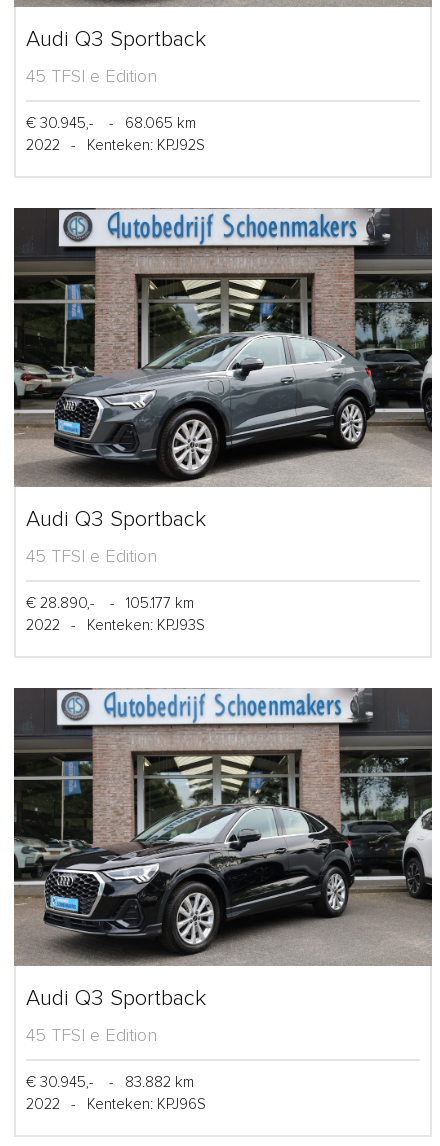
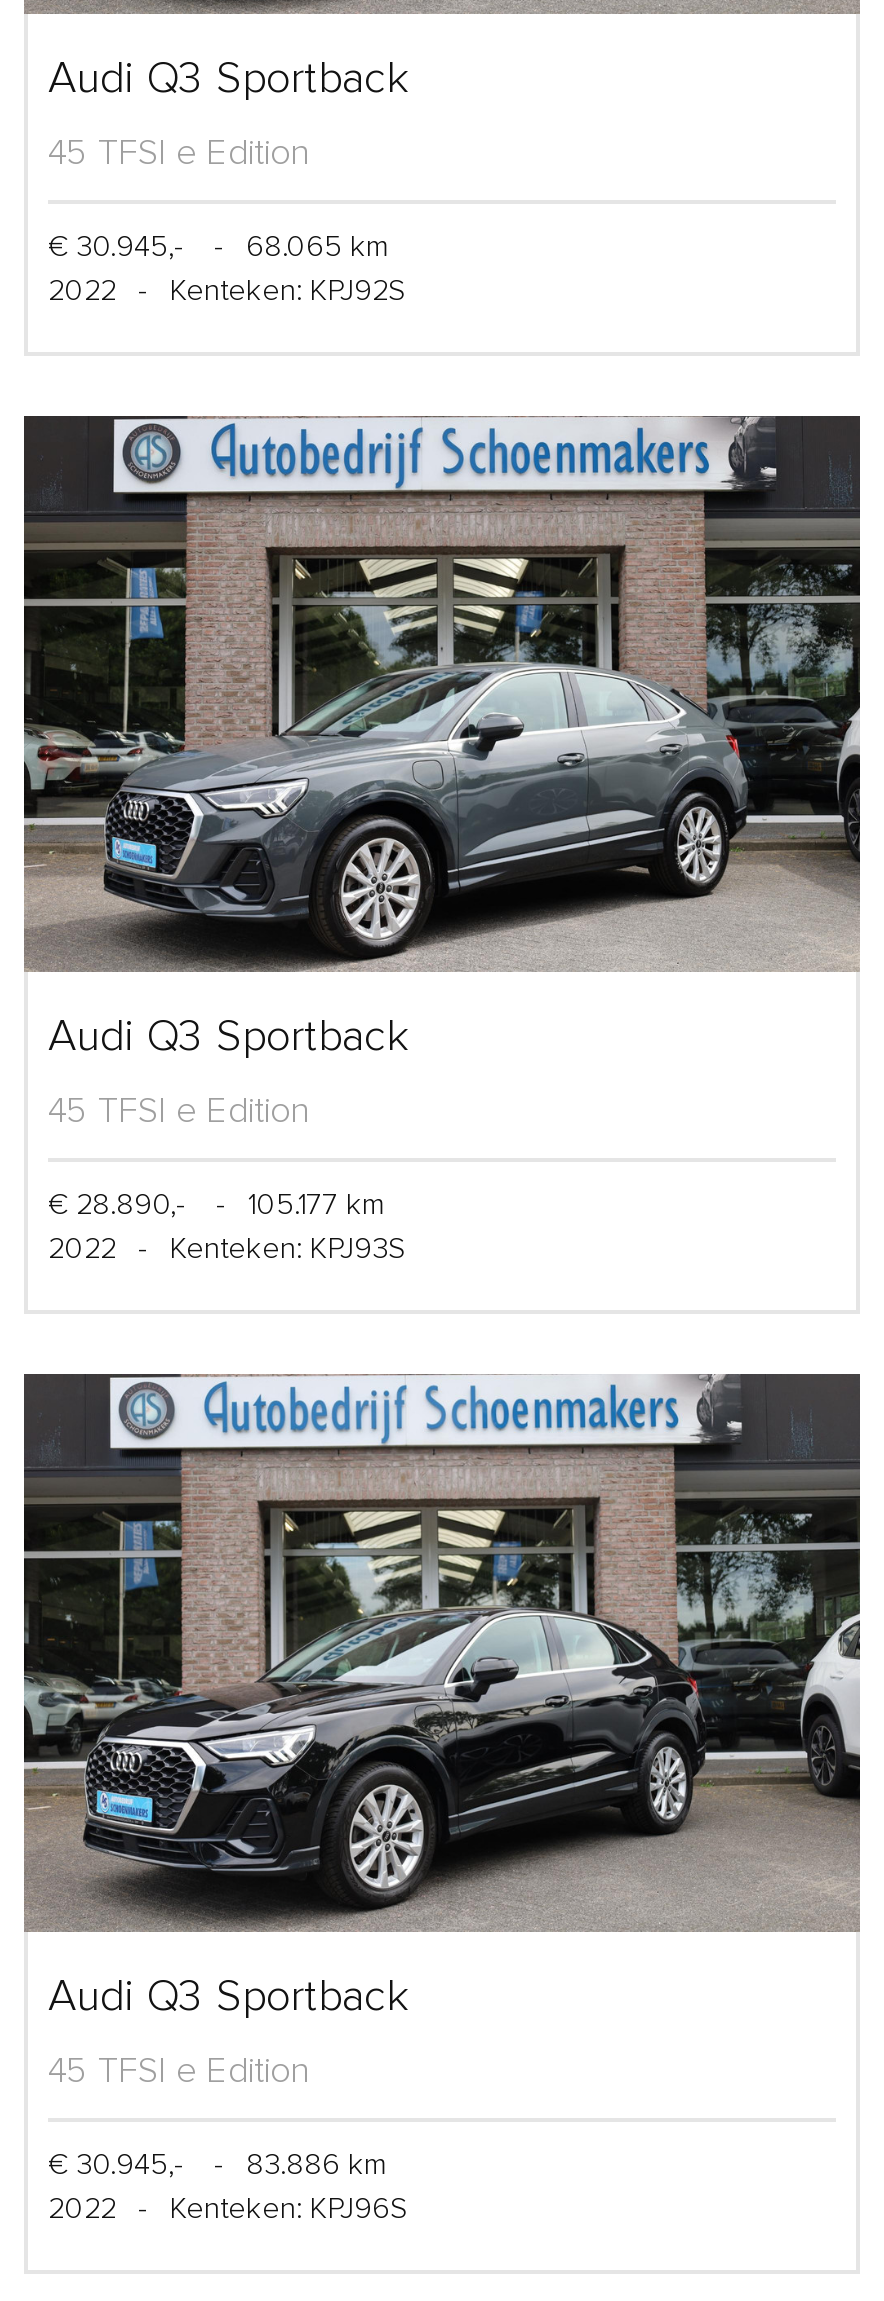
- 83.882 km
+ 83.886 km
